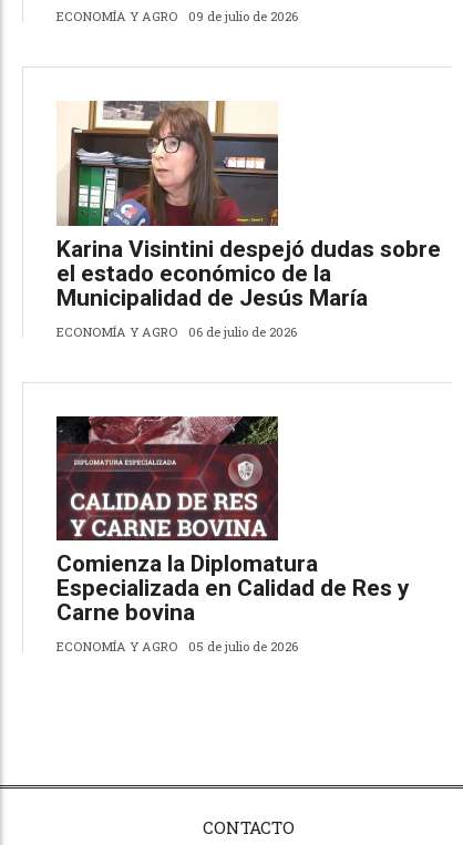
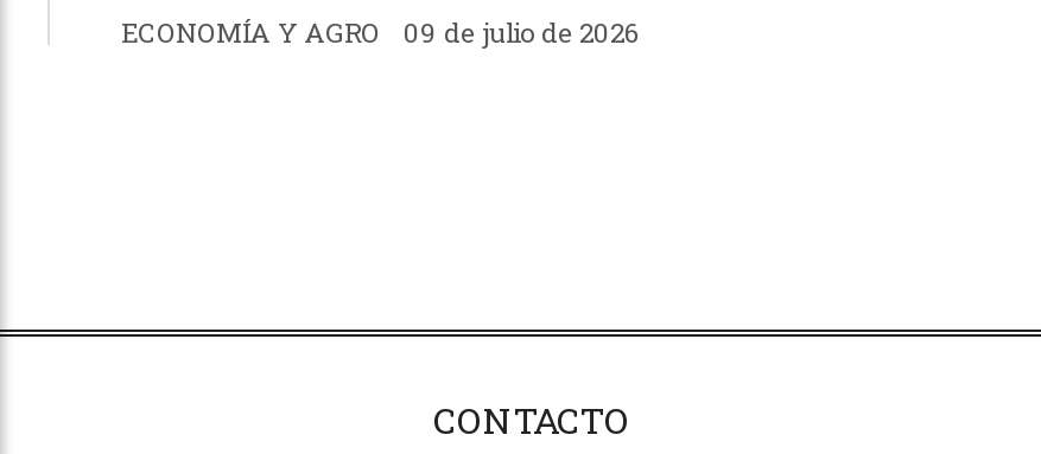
- [image]
- Karina Visintini despejó dudas sobre
- el estado económico de la
- Municipalidad de Jesús María
- ECONOMÍA Y AGRO
- 06 de julio de 2026

- [image]
- Comienza la Diplomatura
- Especializada en Calidad de Res y
- Carne bovina
- ECONOMÍA Y AGRO
- 05 de julio de 2026
